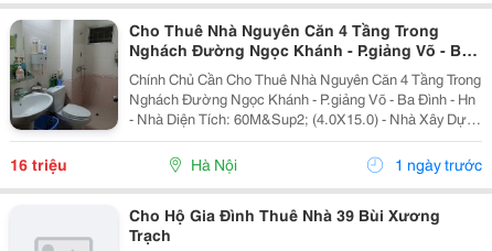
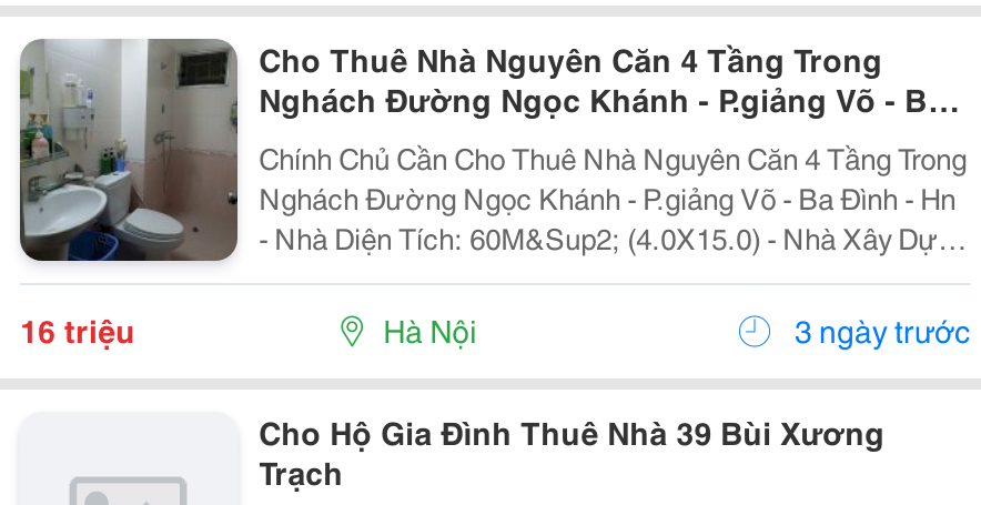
- 1 ngày trước
+ 3 ngày trước
